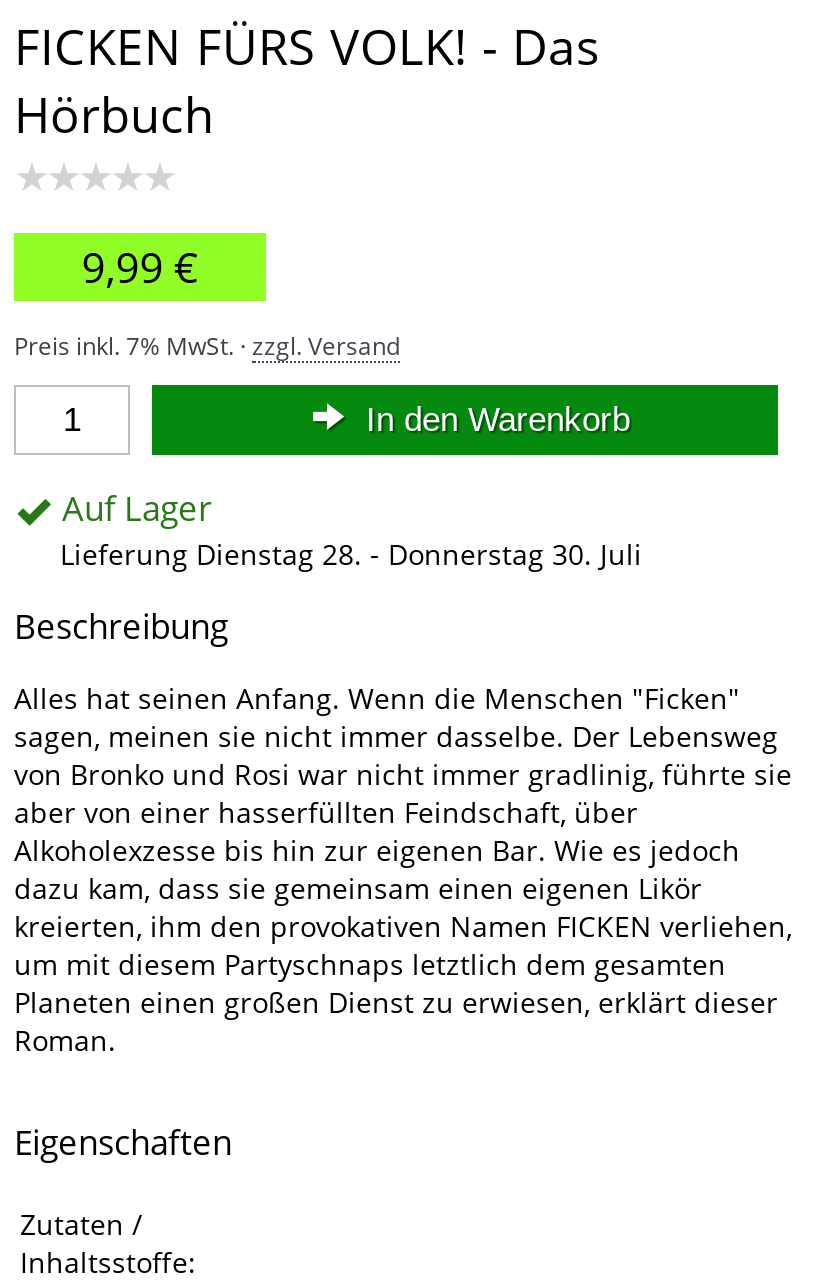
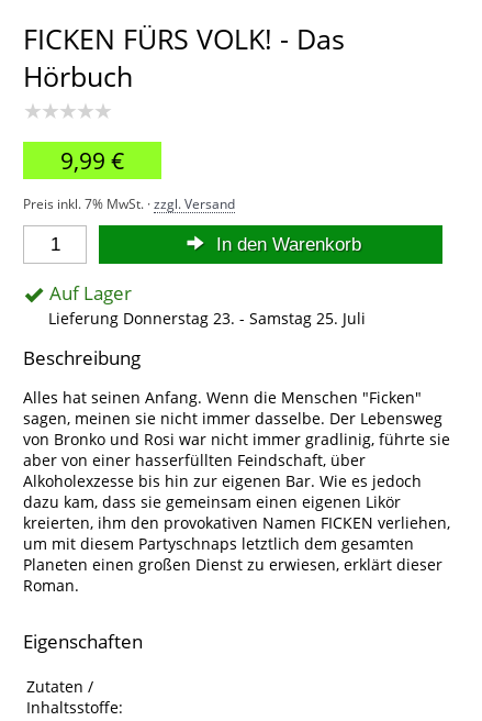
- Lieferung Dienstag 28. - Donnerstag 30. Juli
+ Lieferung Donnerstag 23. - Samstag 25. Juli
